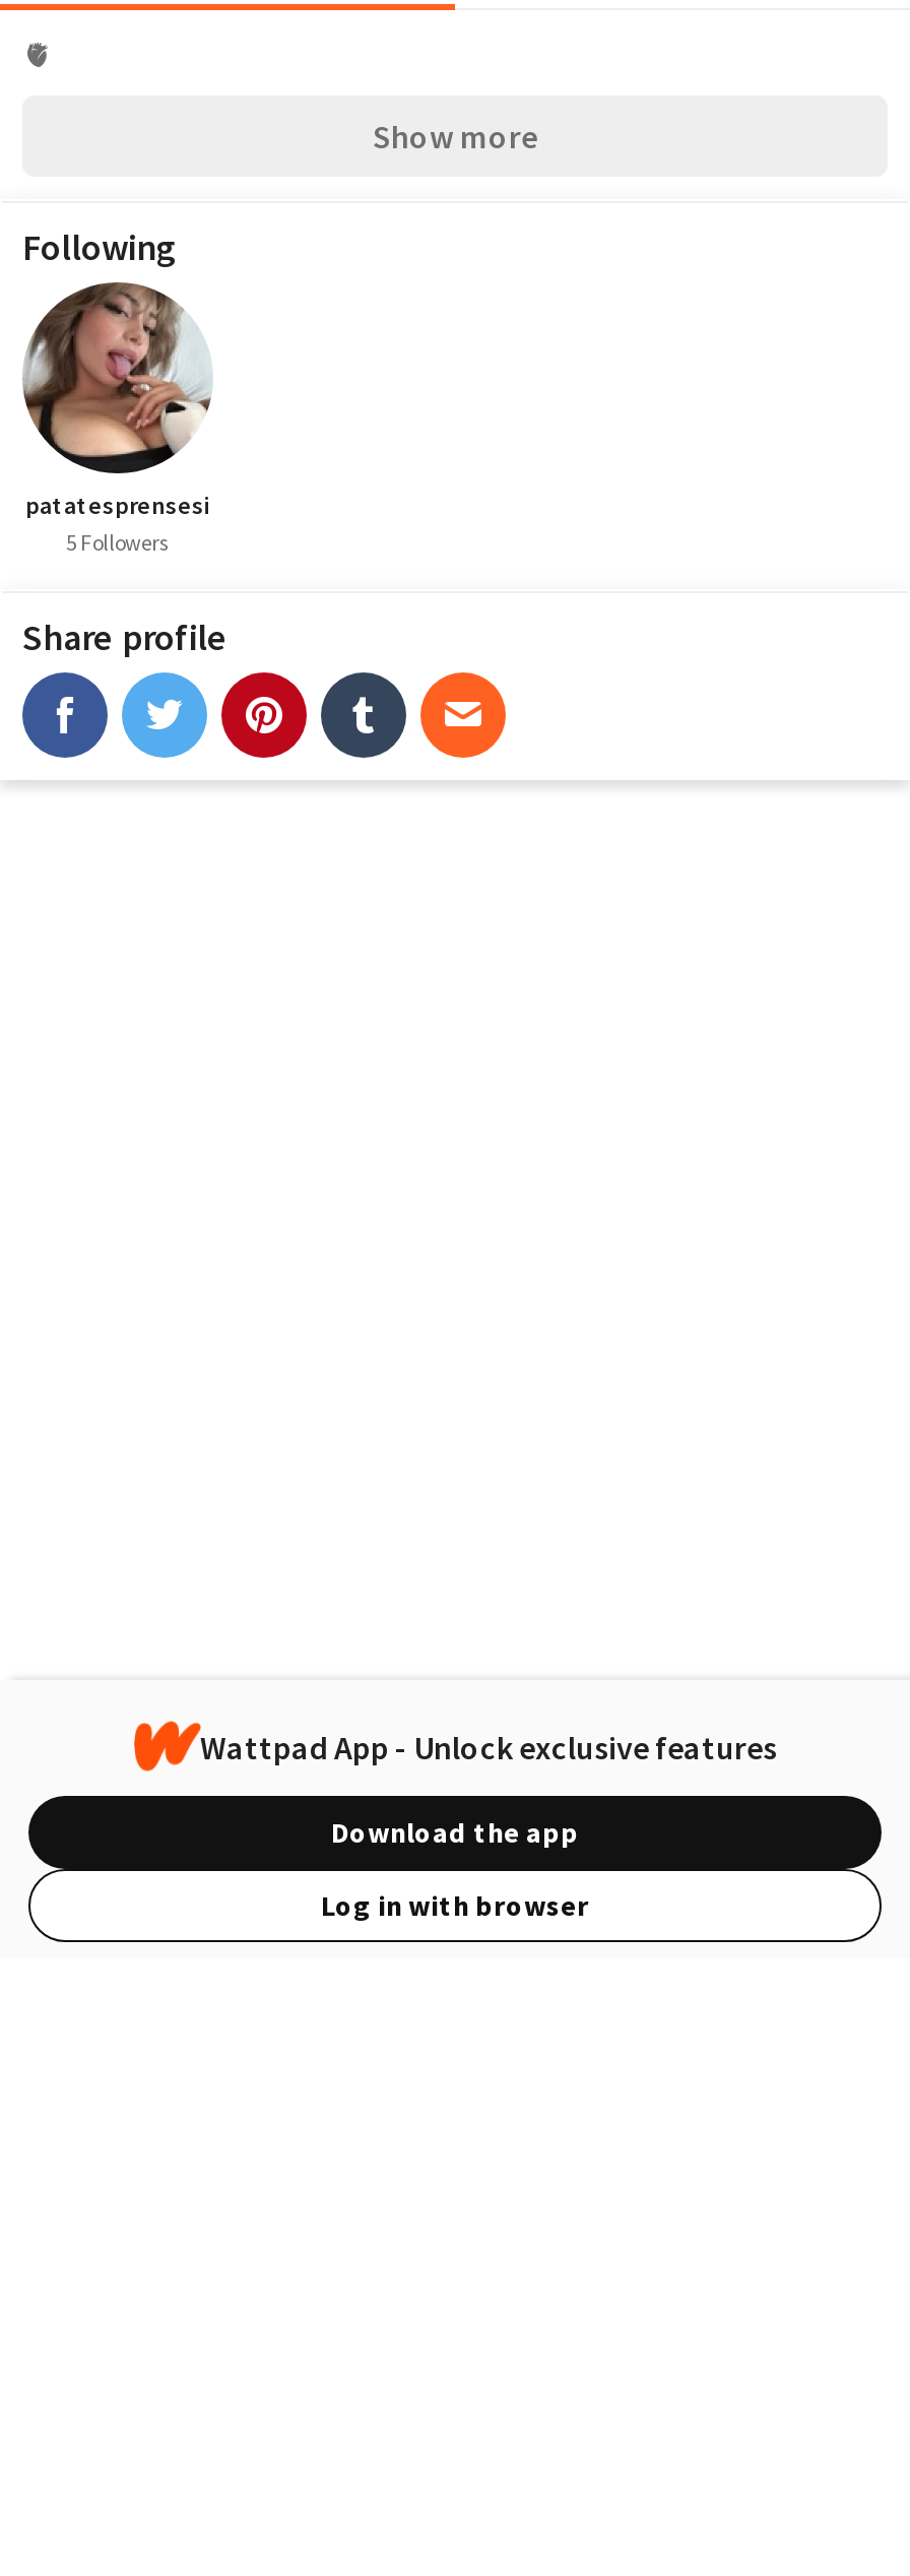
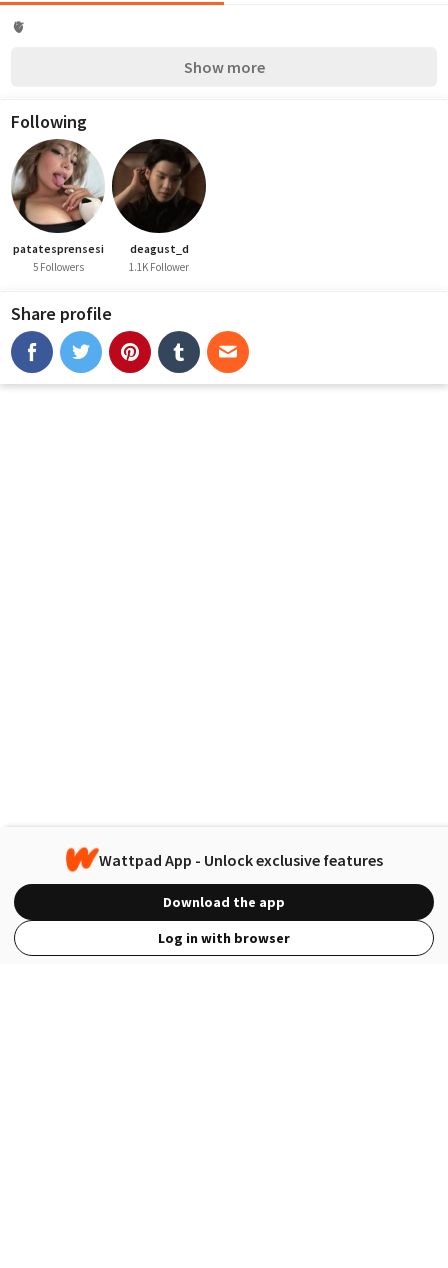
+ [image]
+ deagust_d
+ 1.1K Follower
